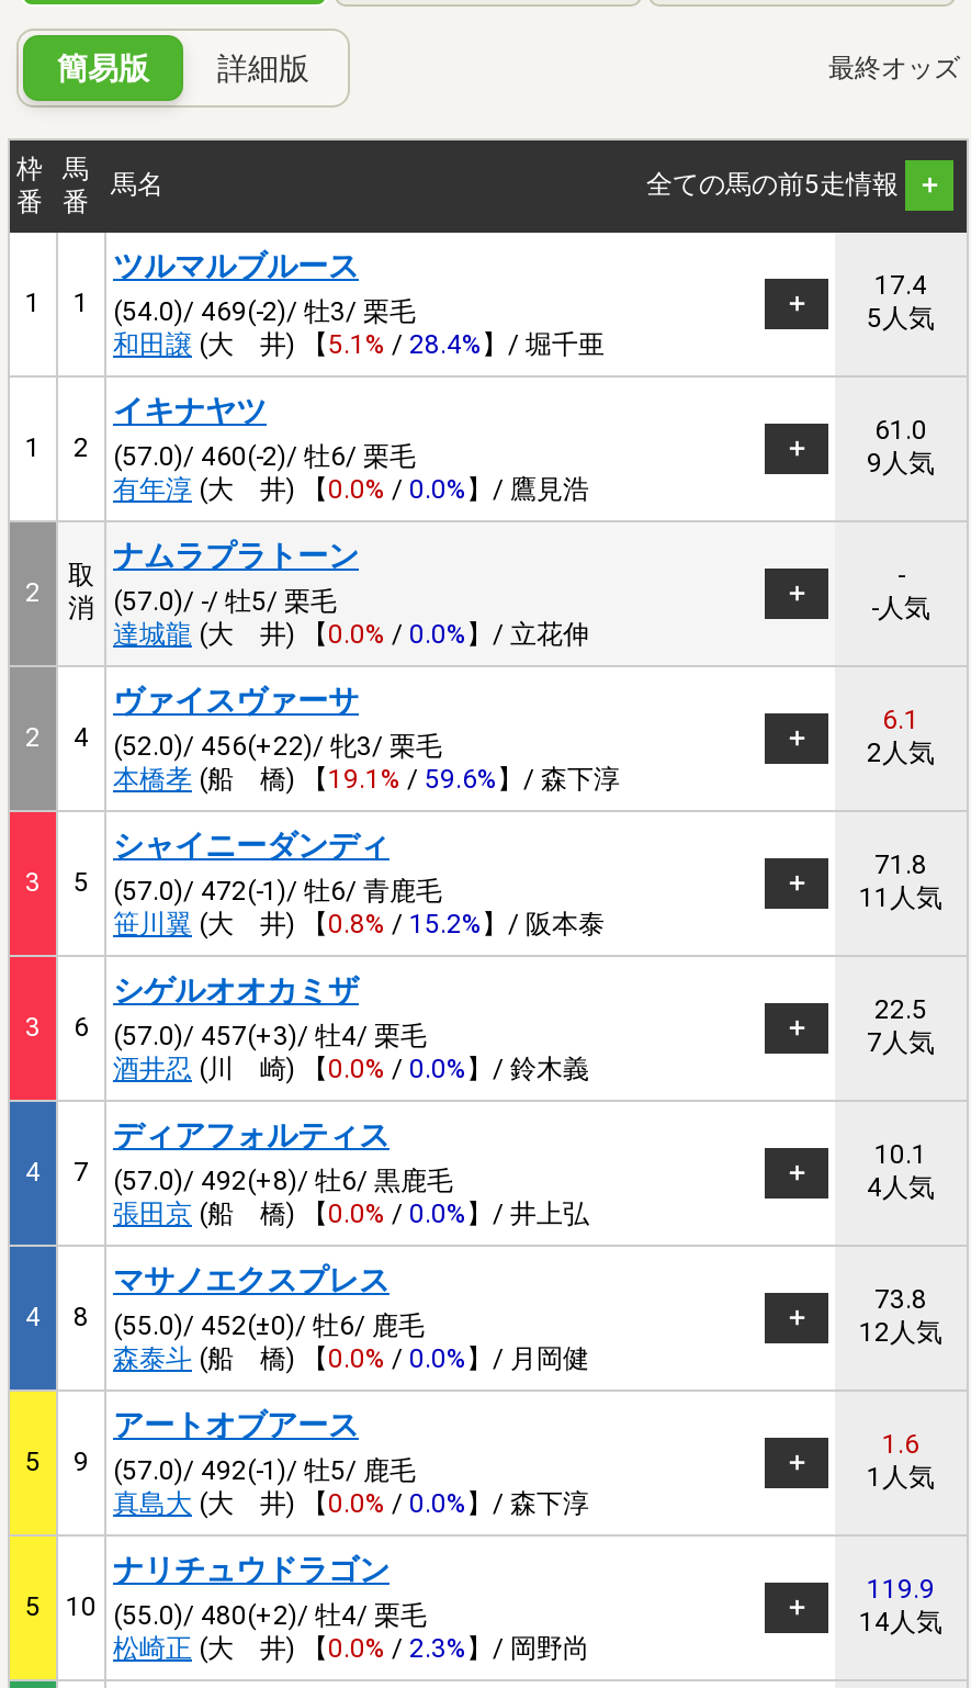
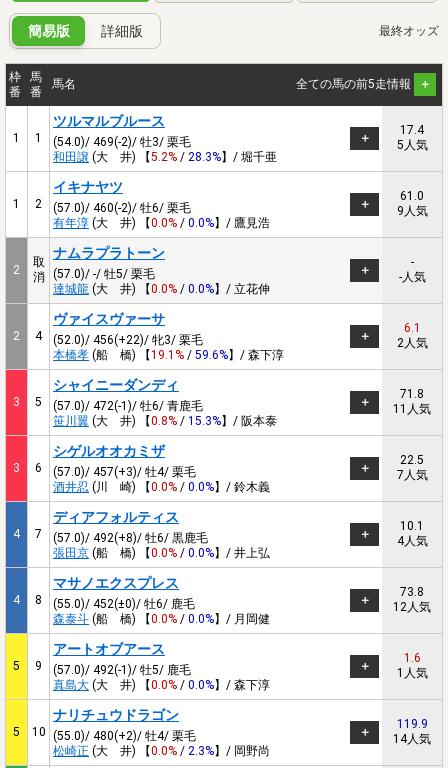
- 和田譲(大 井) 【5.1% / 28.4%】/ 堀千亜
+ 和田譲(大 井) 【5.2% / 28.3%】/ 堀千亜

- 笹川翼(大 井) 【0.8% / 15.2%】/ 阪本泰
+ 笹川翼(大 井) 【0.8% / 15.3%】/ 阪本泰
